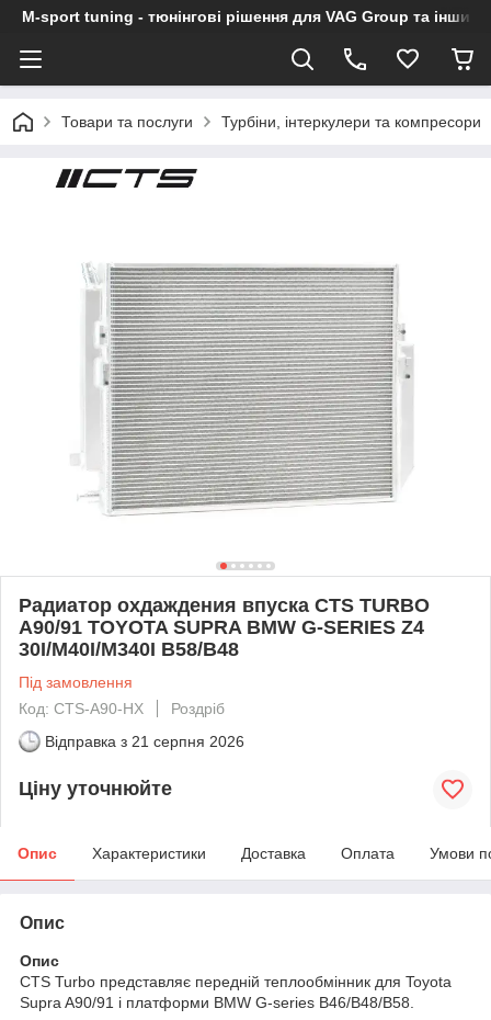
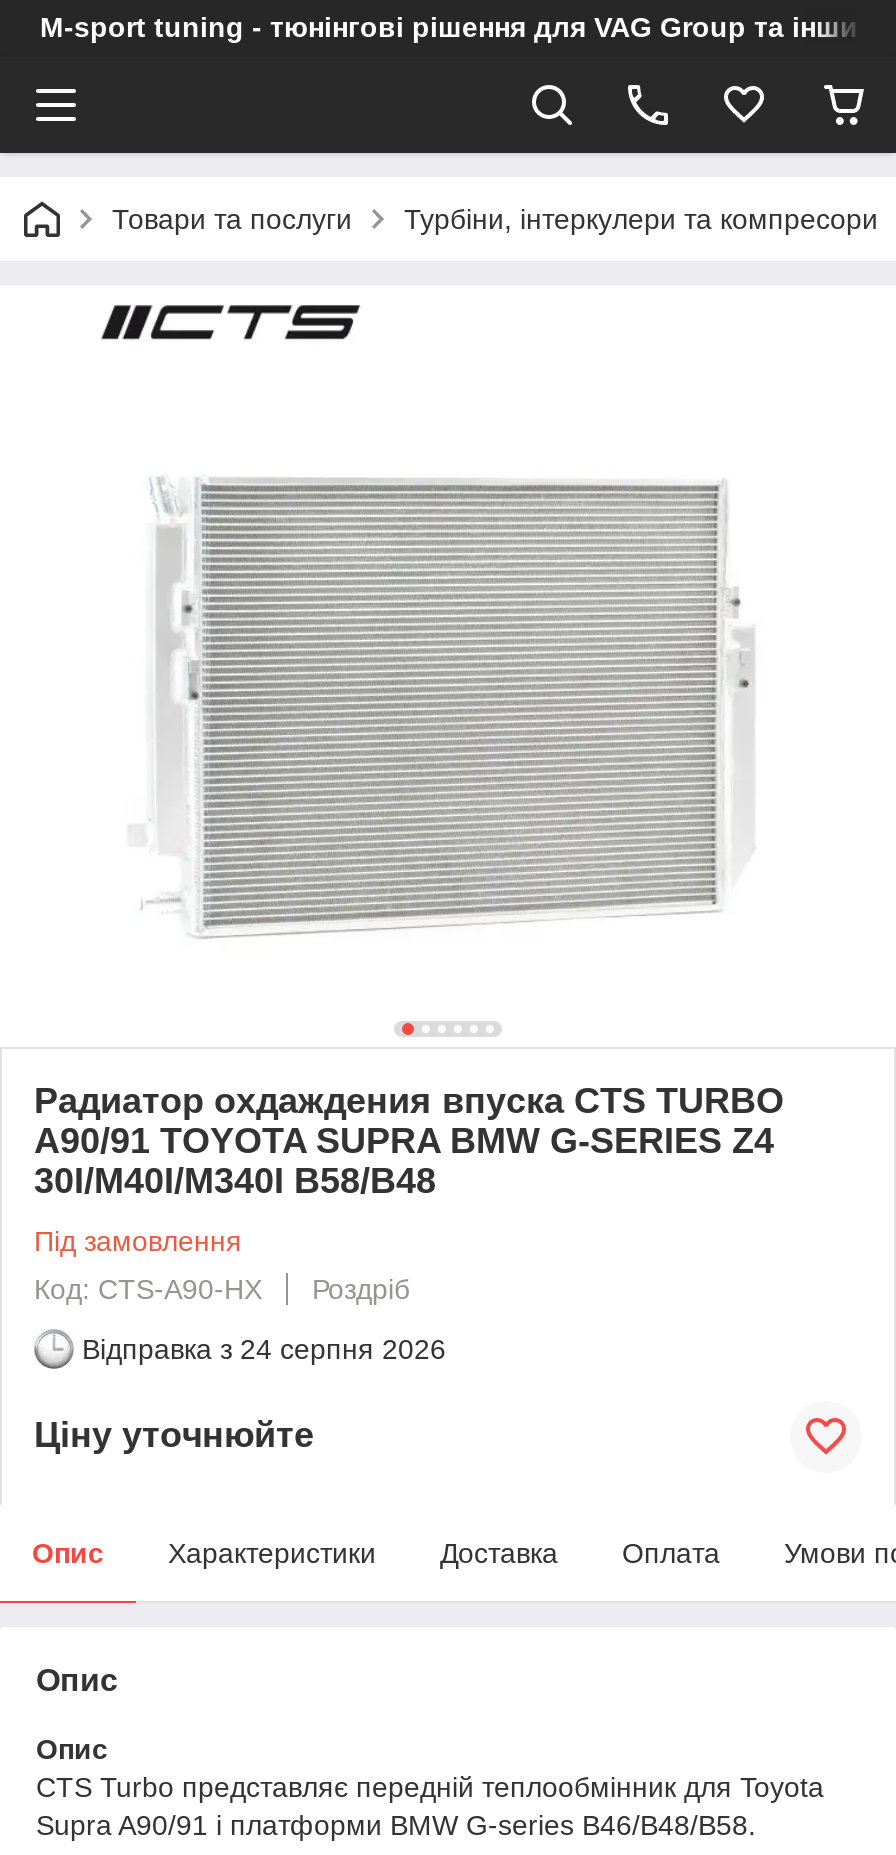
- Відправка з 21 серпня 2026
+ Відправка з 24 серпня 2026
